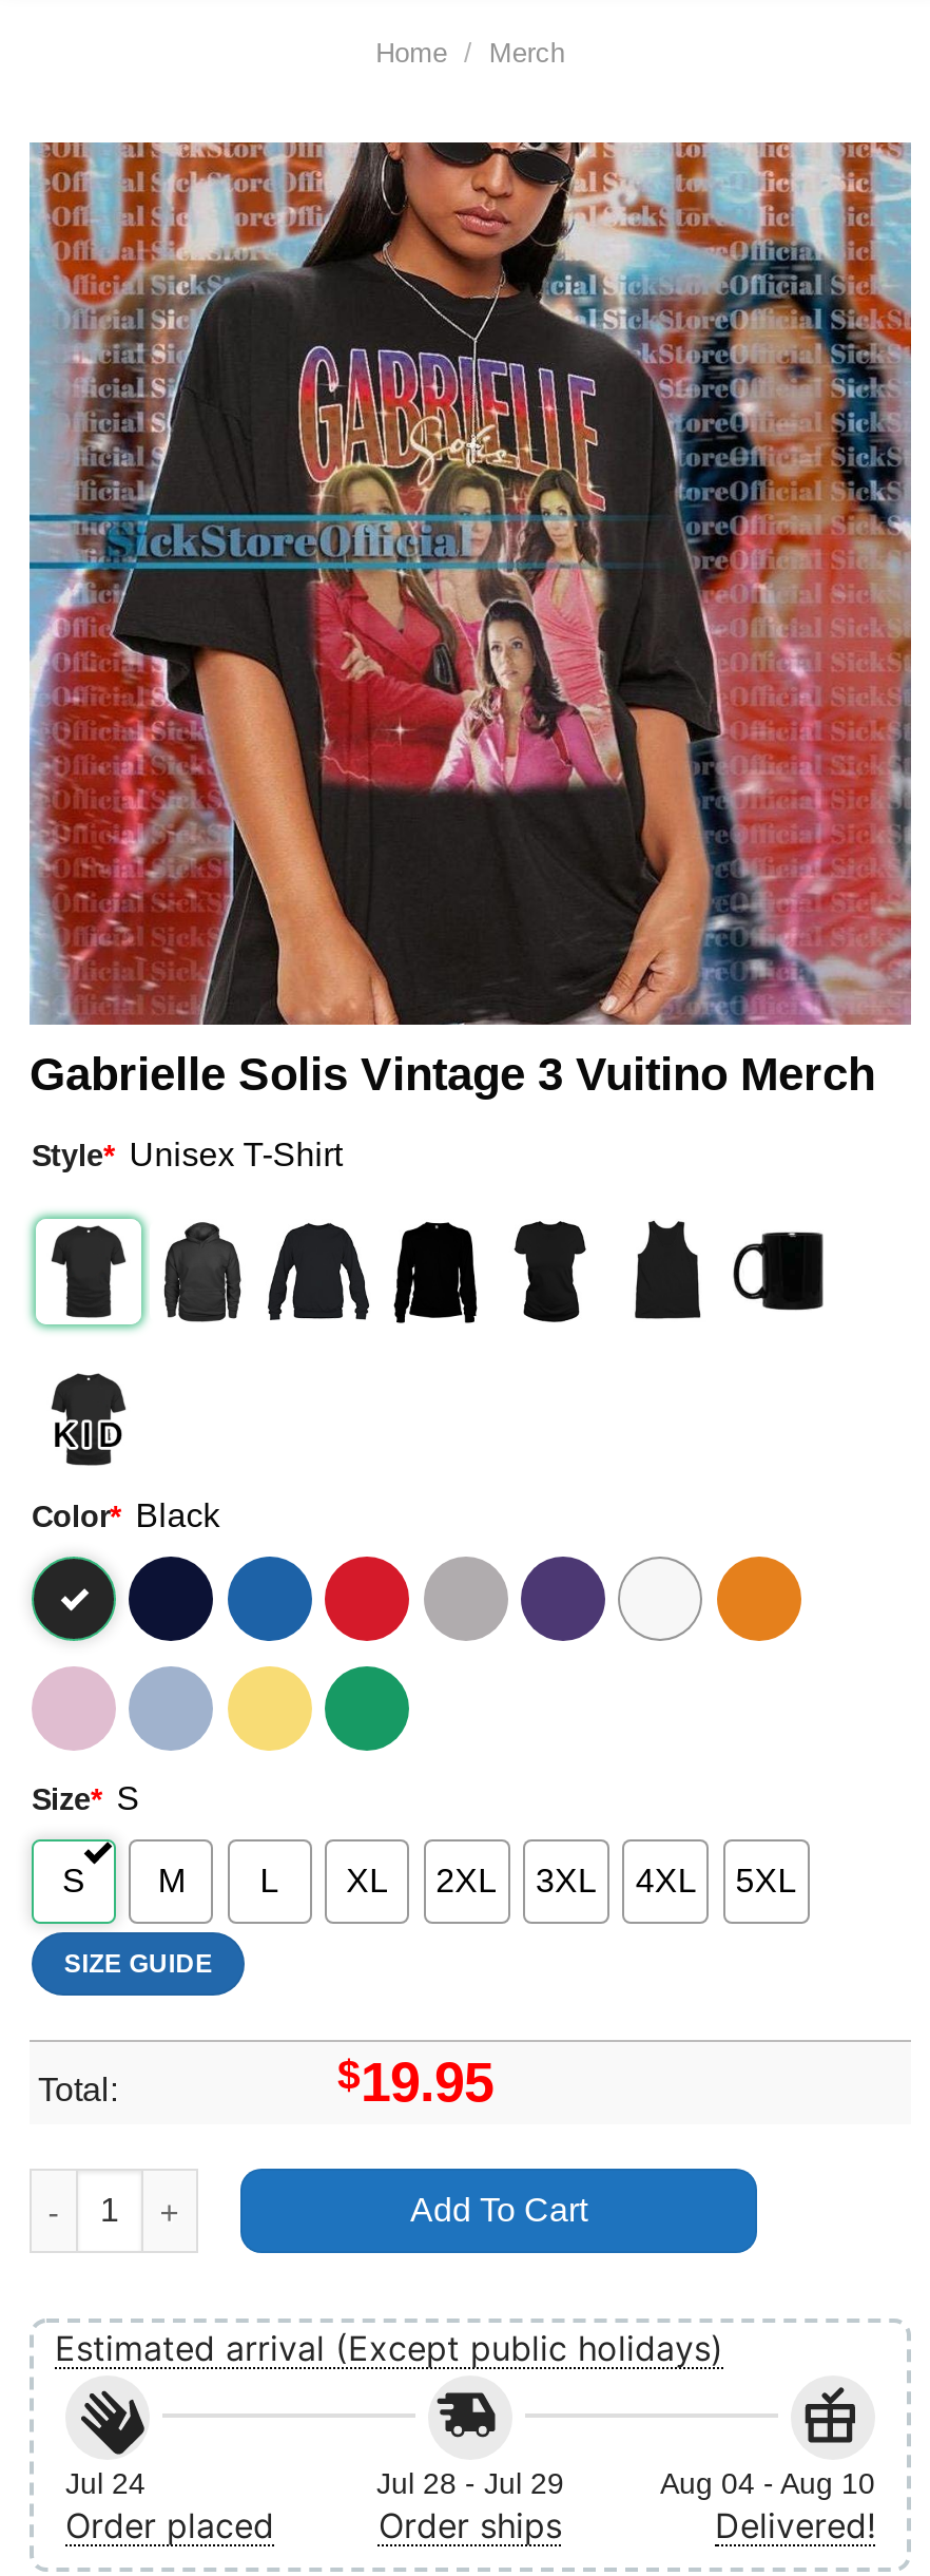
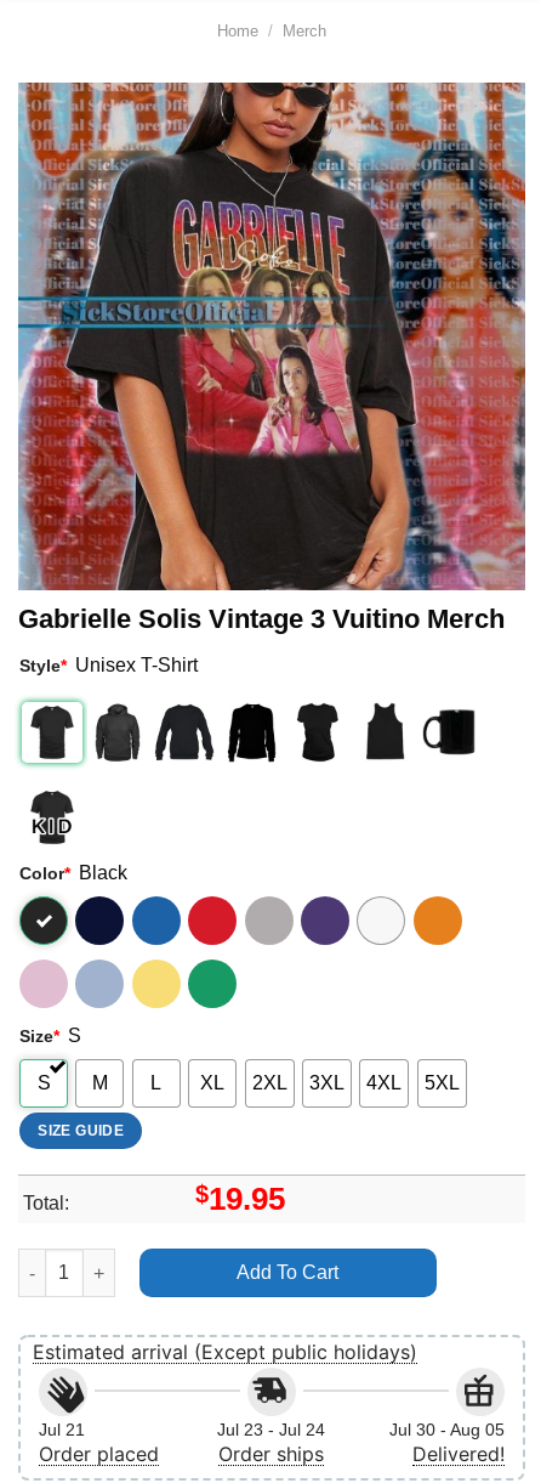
- Jul 24
+ Jul 21

- Jul 28 - Jul 29
+ Jul 23 - Jul 24

- Aug 04 - Aug 10
+ Jul 30 - Aug 05
